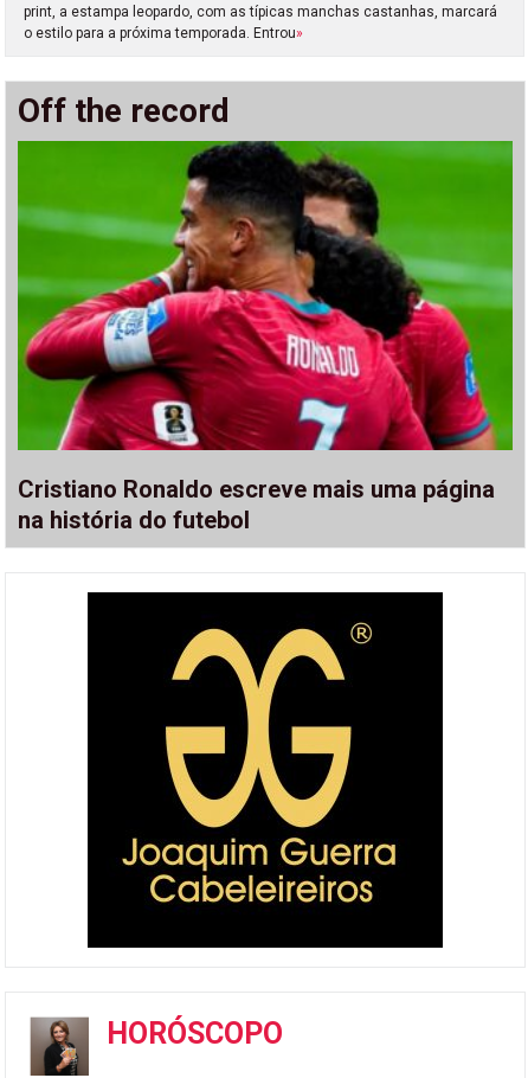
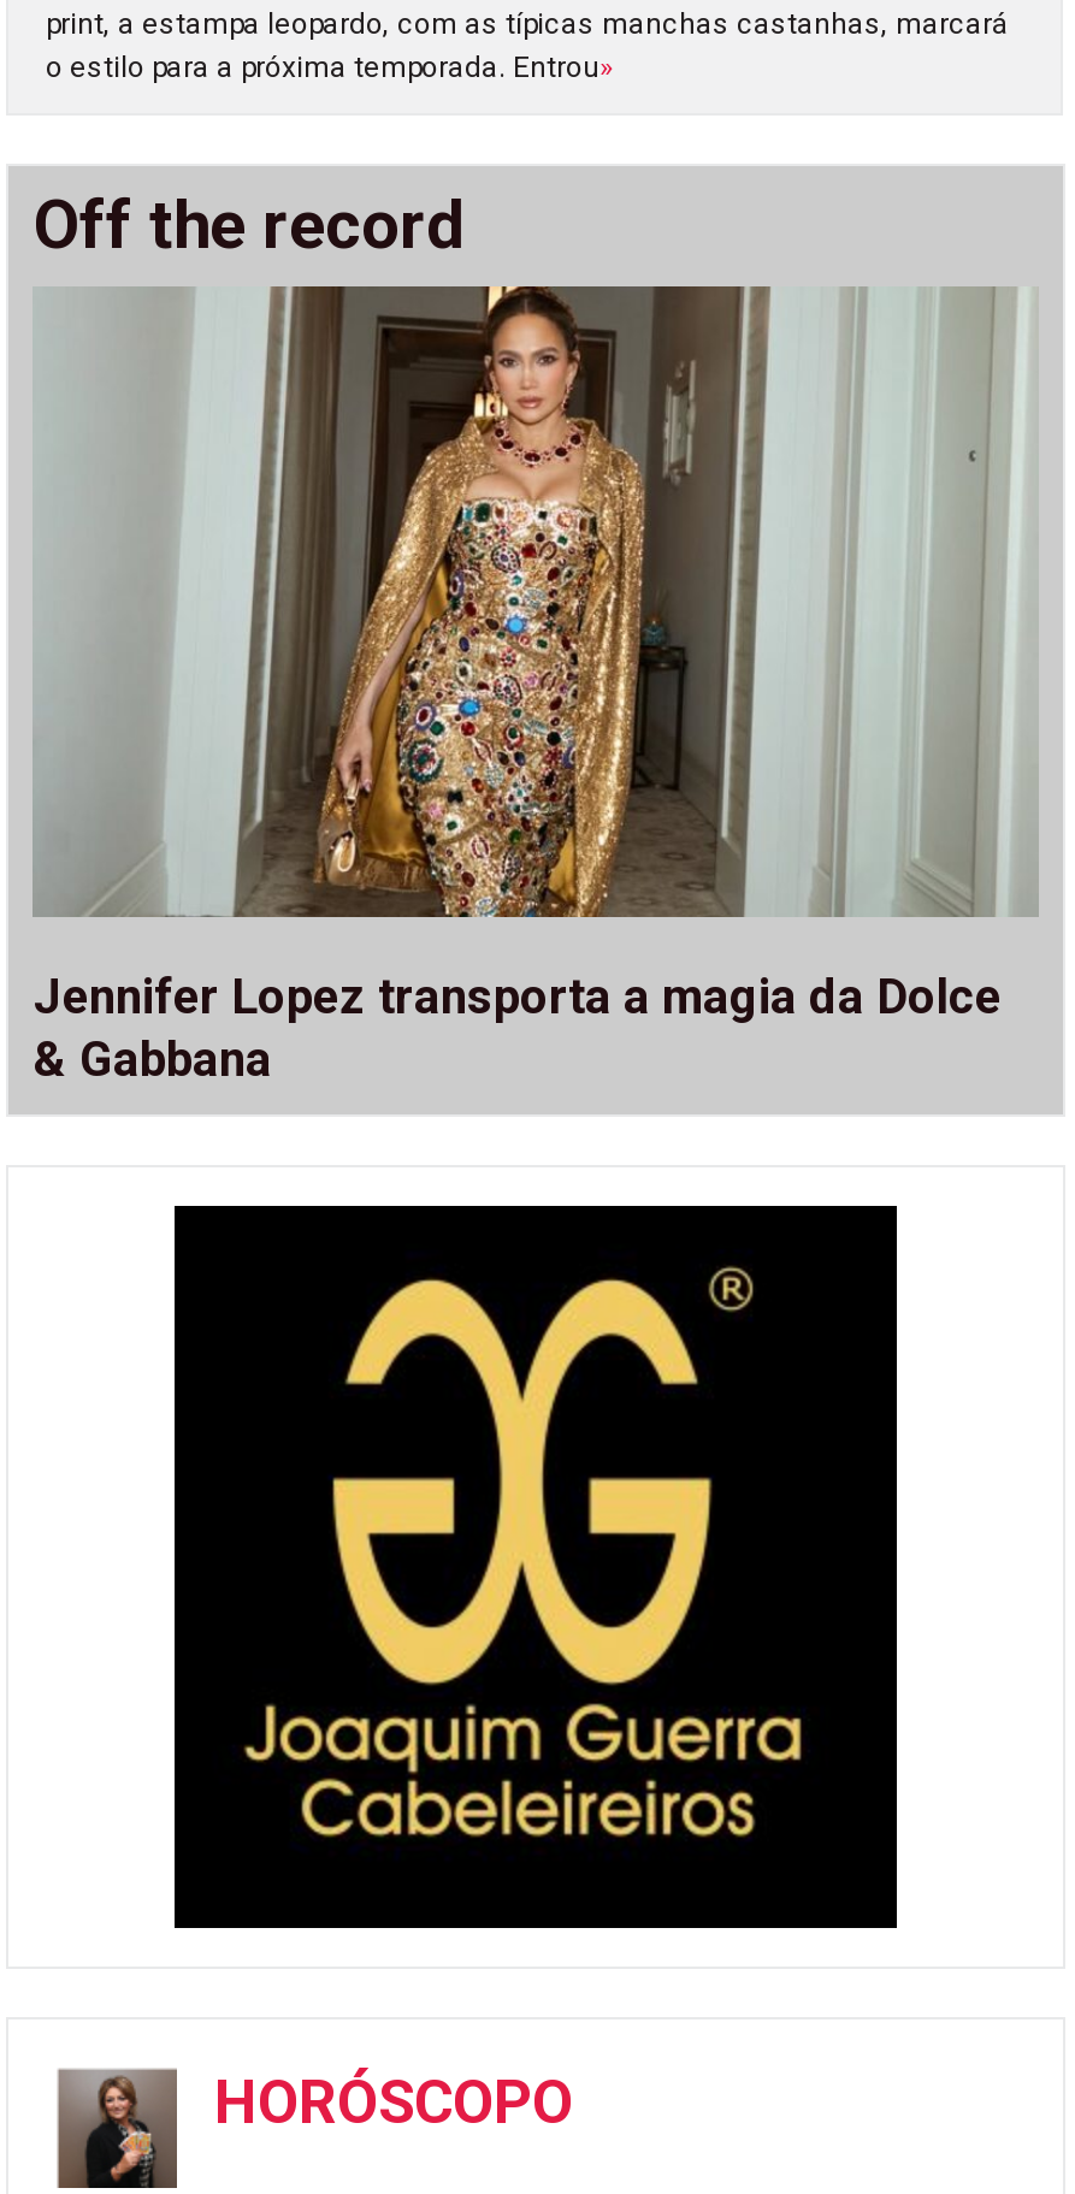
- [image]
- Cristiano Ronaldo escreve mais uma página
- na história do futebol
+ [image]
+ Jennifer Lopez transporta a magia da Dolce
+ & Gabbana
